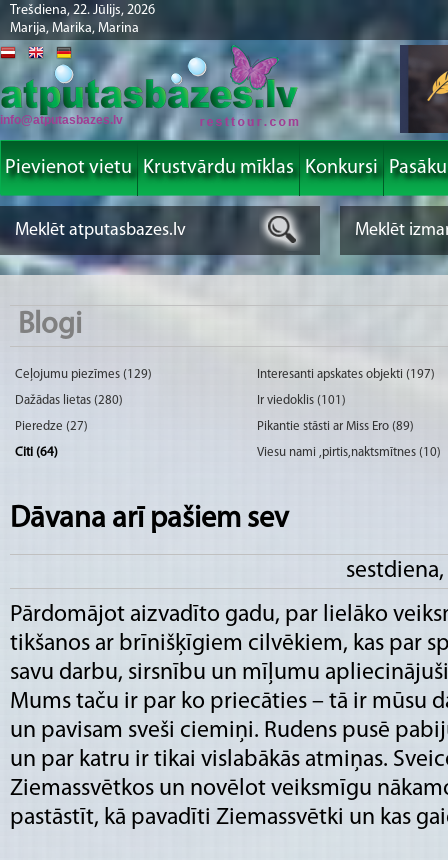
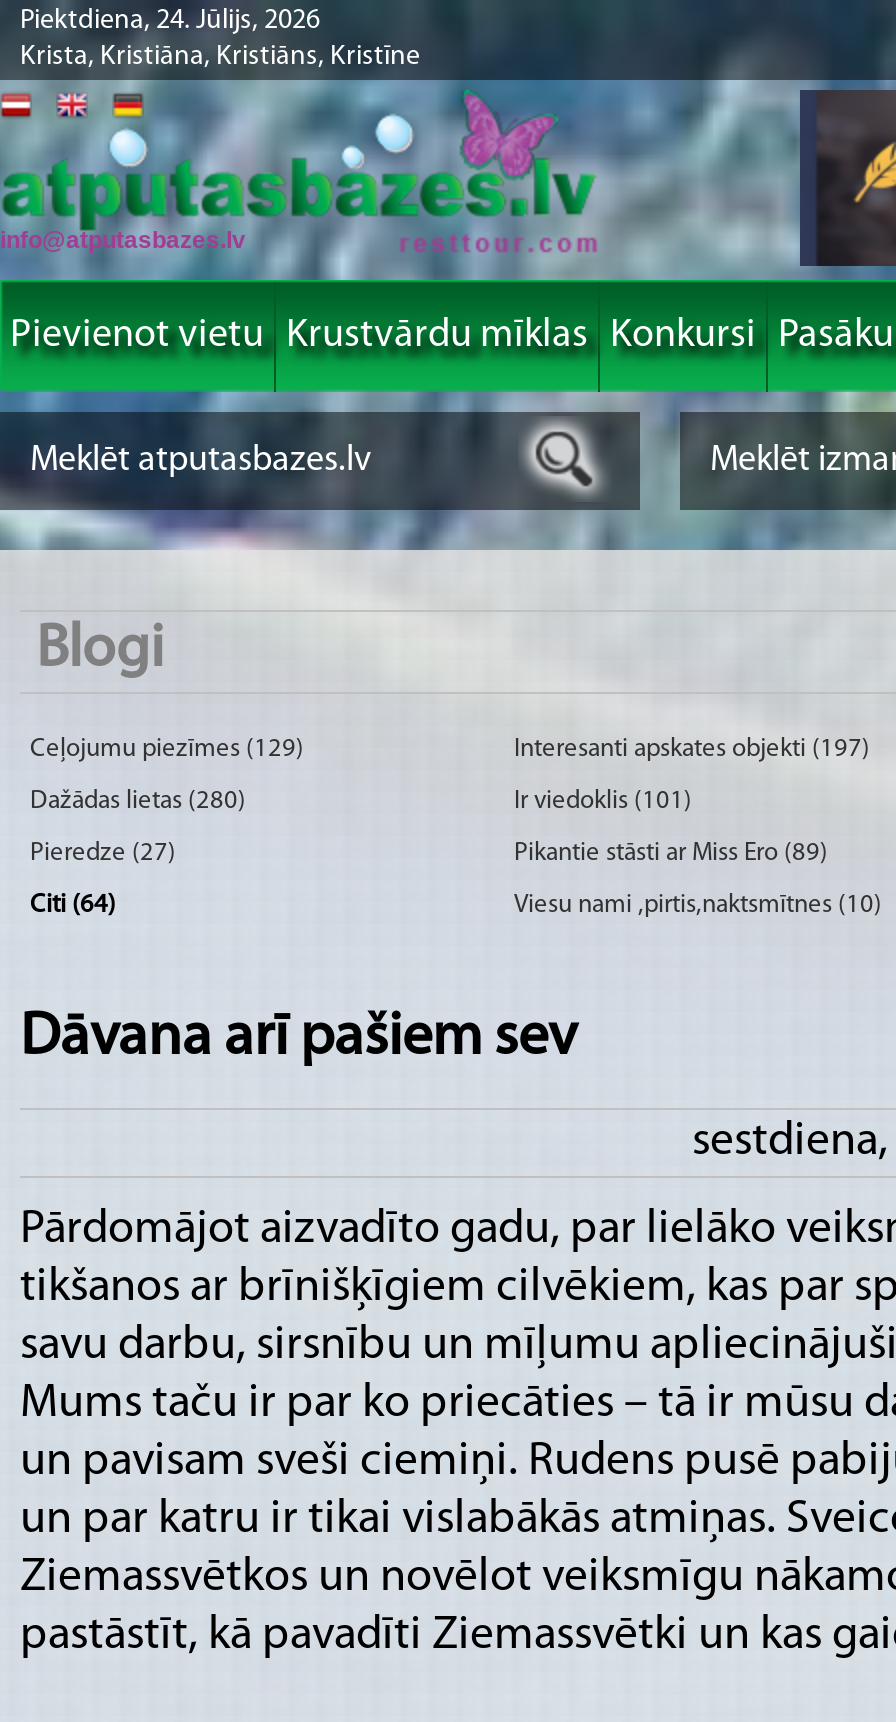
- Trešdiena, 22. Jūlijs, 2026
- Marija, Marika, Marina
+ Piektdiena, 24. Jūlijs, 2026
+ Krista, Kristiāna, Kristiāns, Kristīne
